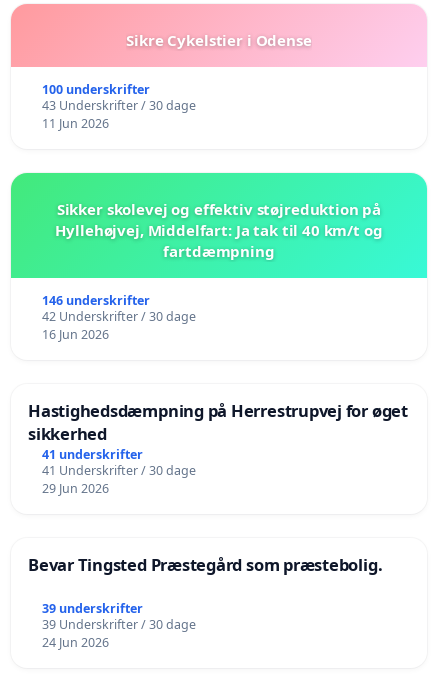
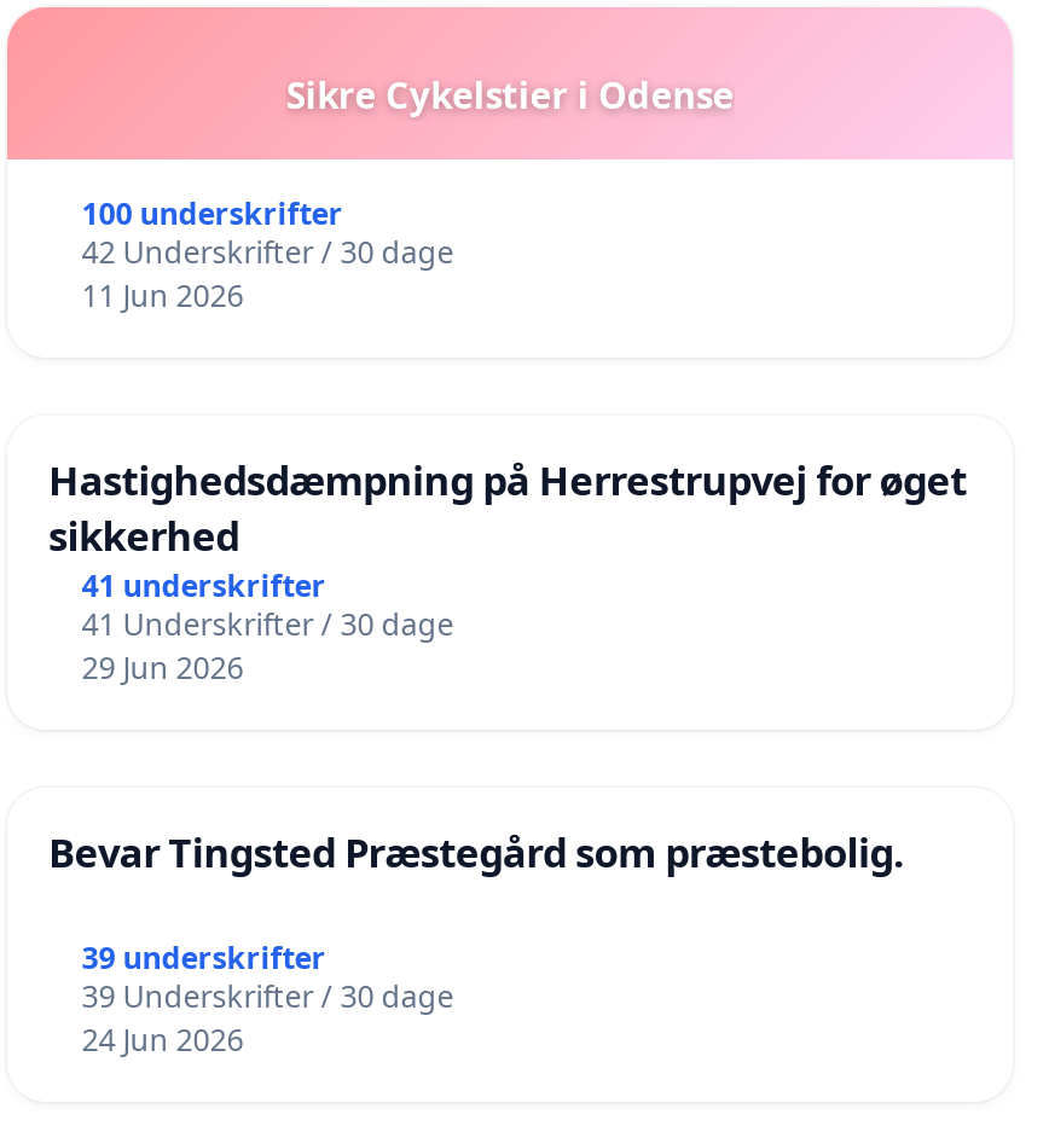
- 43 Underskrifter / 30 dage

- [image]
- Sikker skolevej og effektiv støjreduktion på
- Hyllehøjvej, Middelfart: Ja tak til 40 km/t og
- fartdæmpning
- 146 underskrifter
- 16 Jun 2026

moved up: 42 Underskrifter / 30 dage
